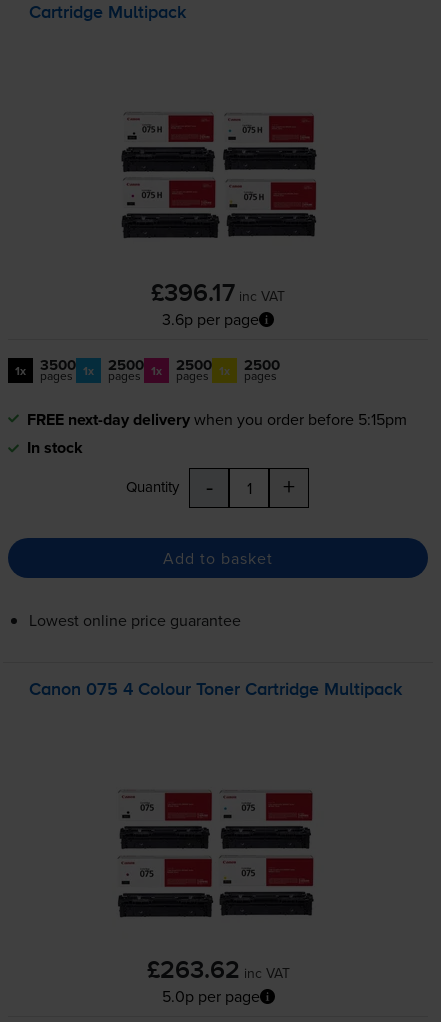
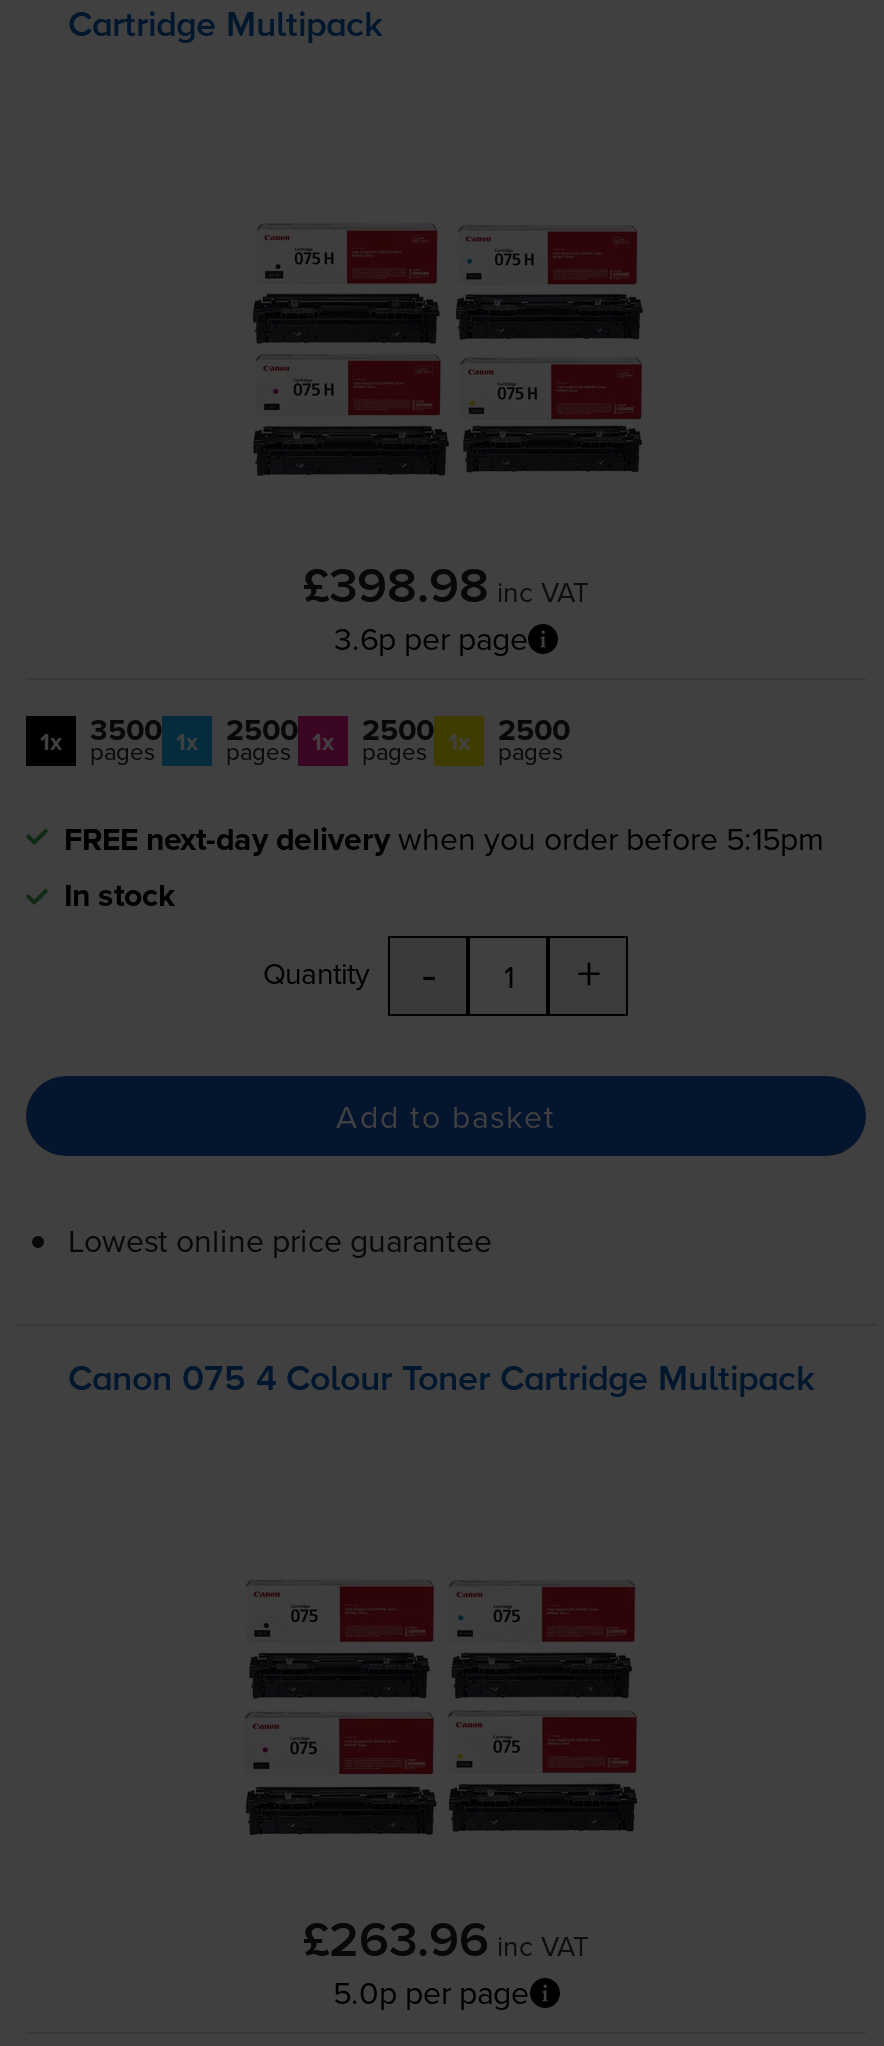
- £396.17 inc VAT
+ £398.98 inc VAT

- £263.62 inc VAT
+ £263.96 inc VAT
